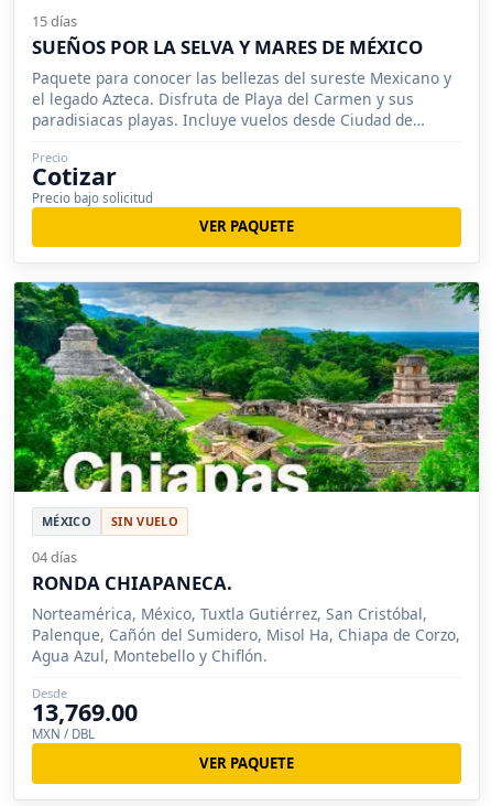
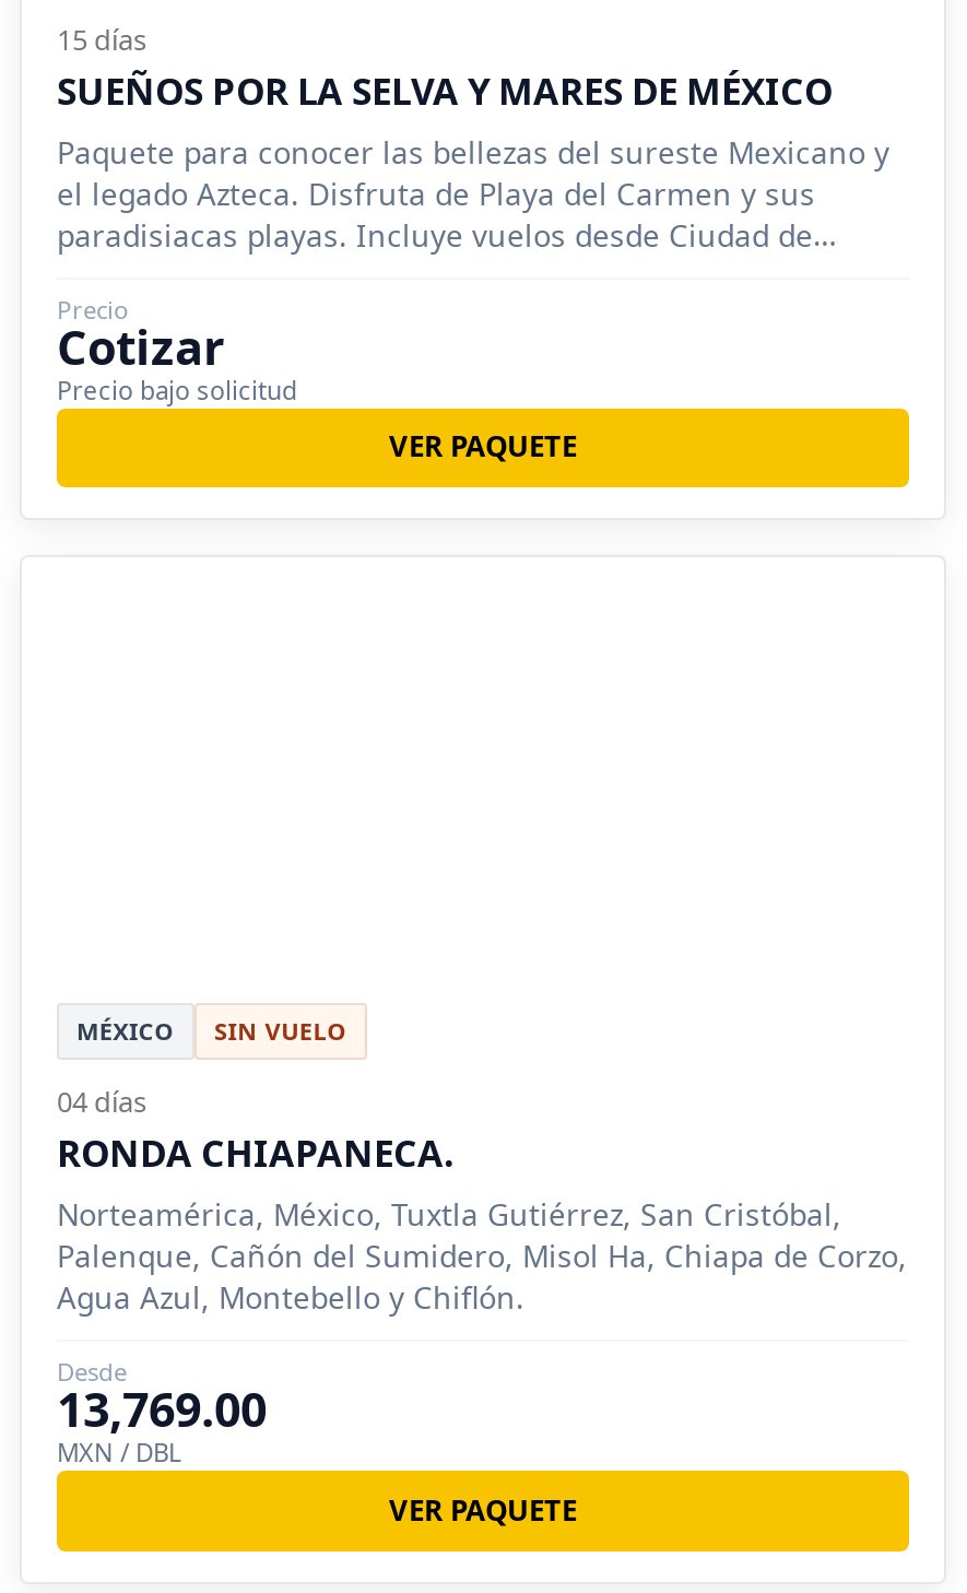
- [image]
